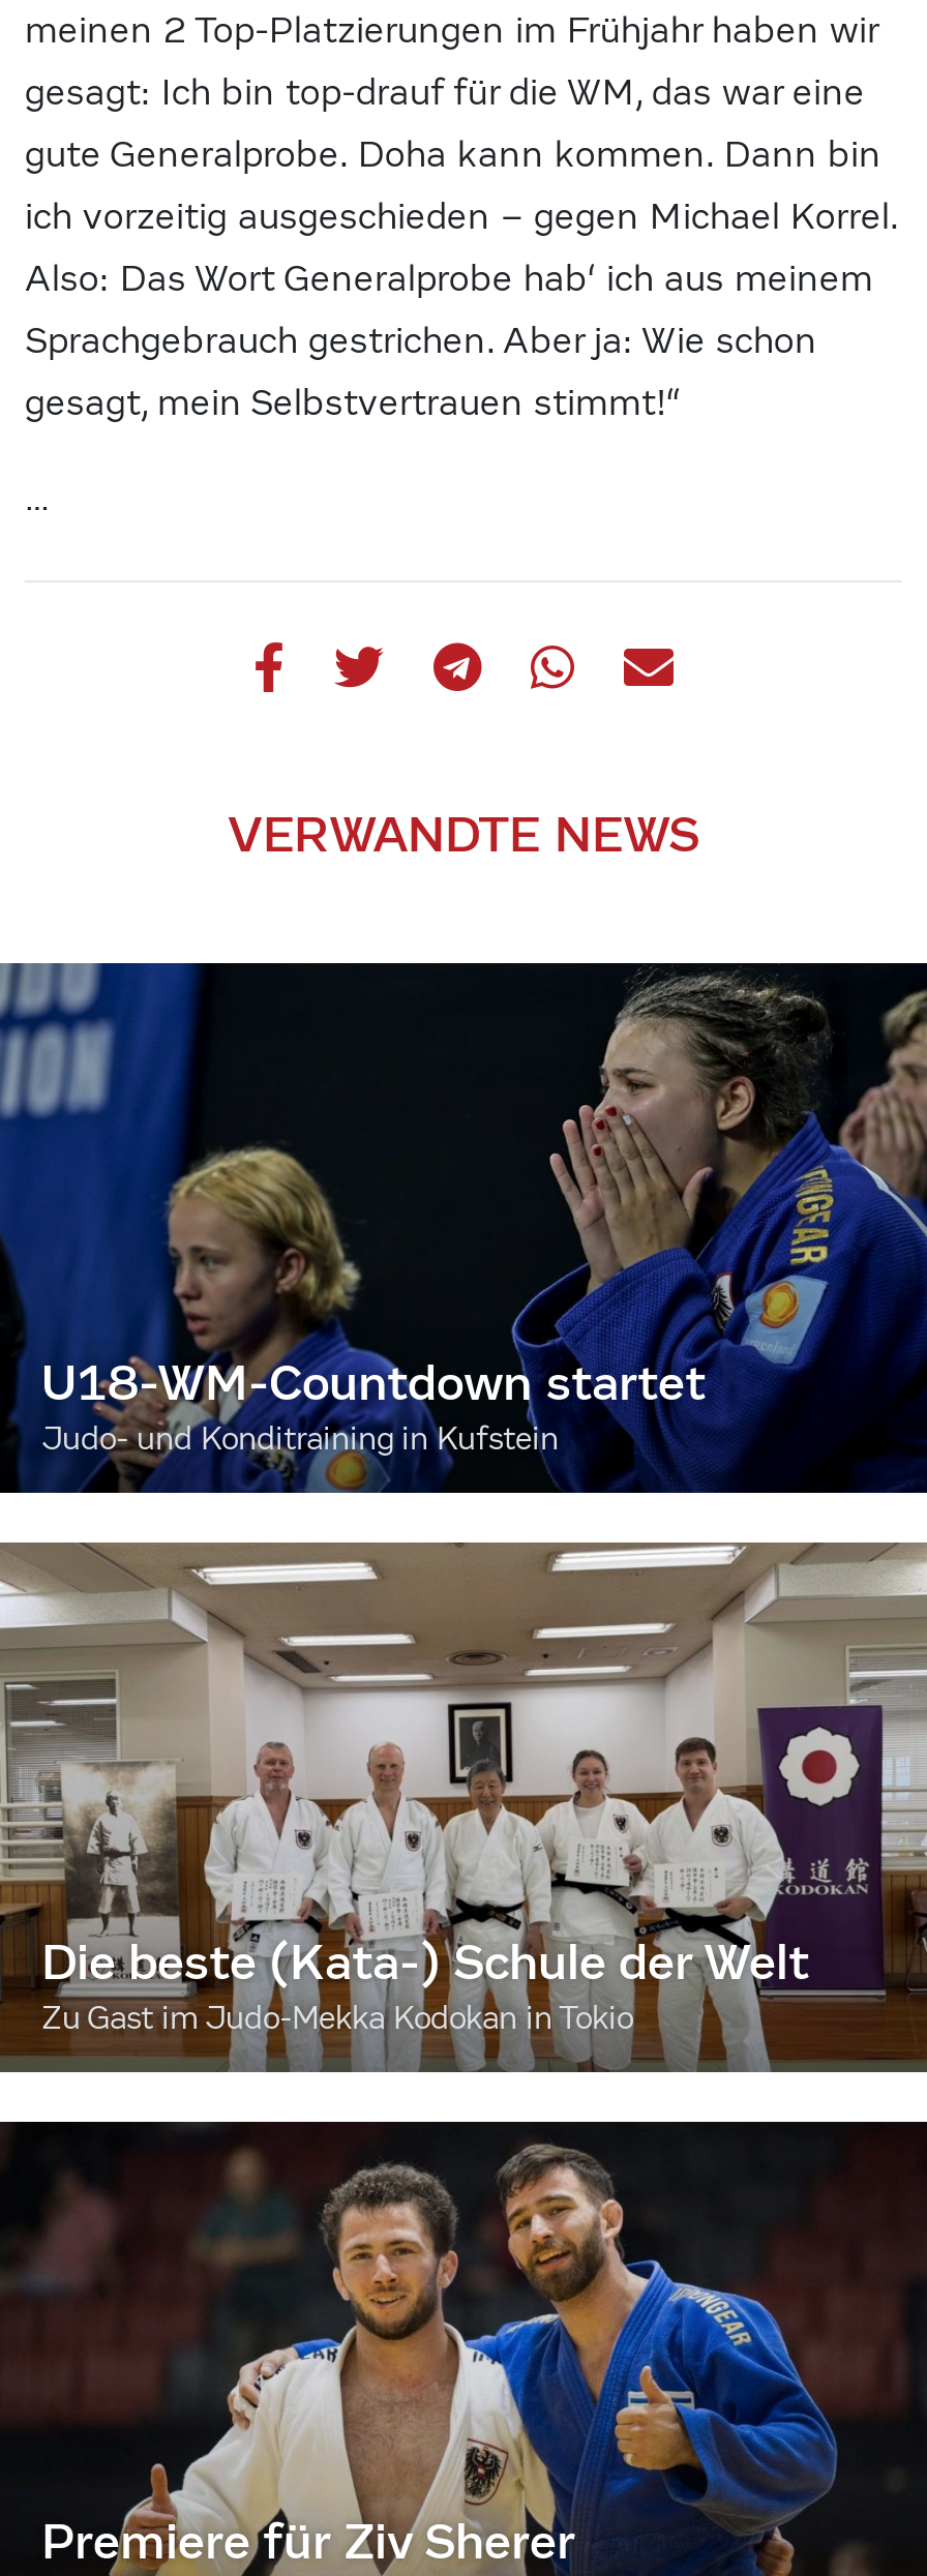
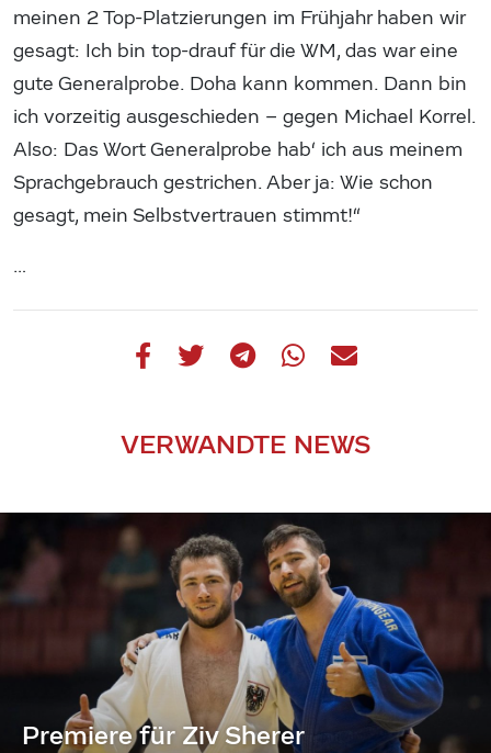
- [image]
- U18-WM-Countdown startet
- Judo- und Konditraining in Kufstein

- [image]
- Die beste (Kata-) Schule der Welt
- Zu Gast im Judo-Mekka Kodokan in Tokio
